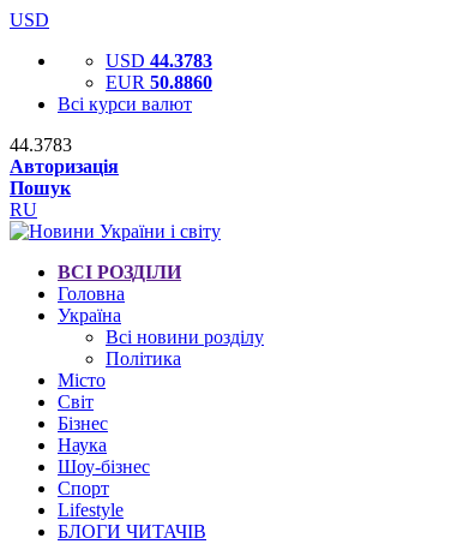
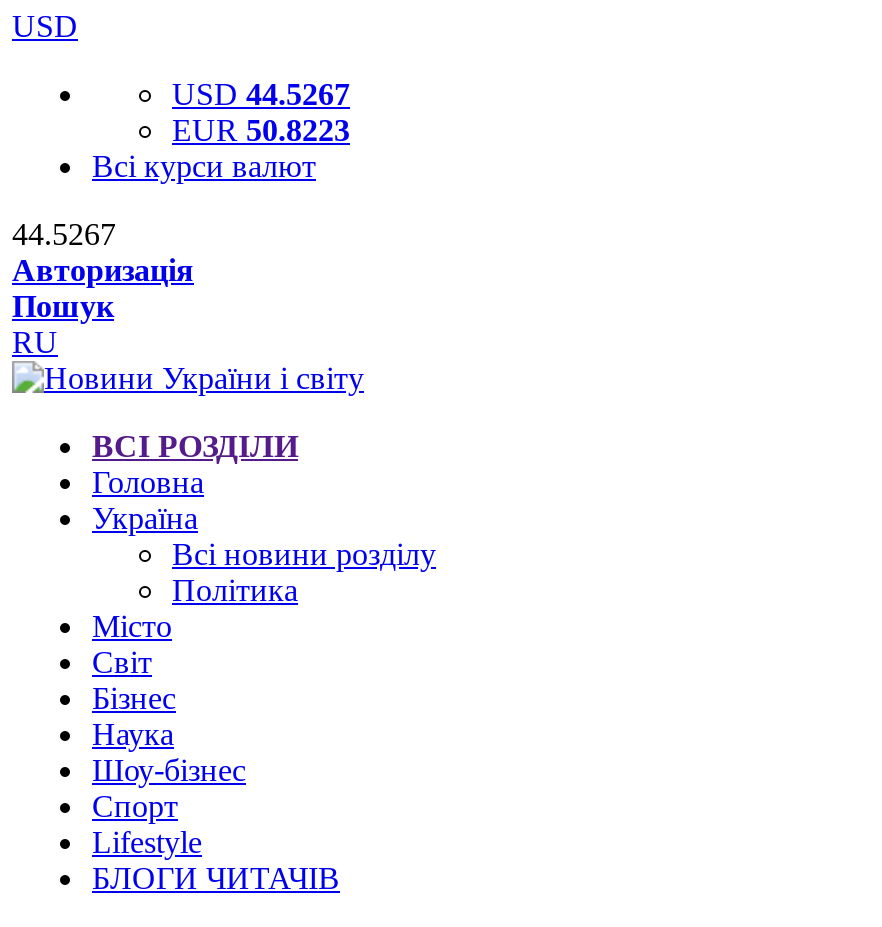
- USD 44.3783
+ USD 44.5267

- EUR 50.8860
+ EUR 50.8223

- 44.3783
+ 44.5267
